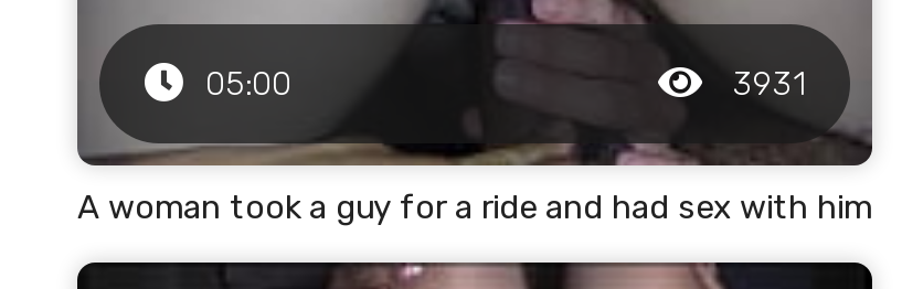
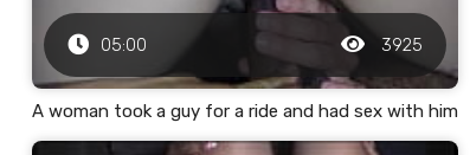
- 3931
+ 3925
